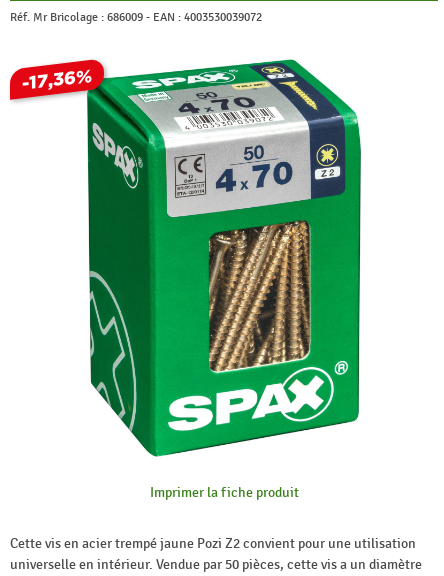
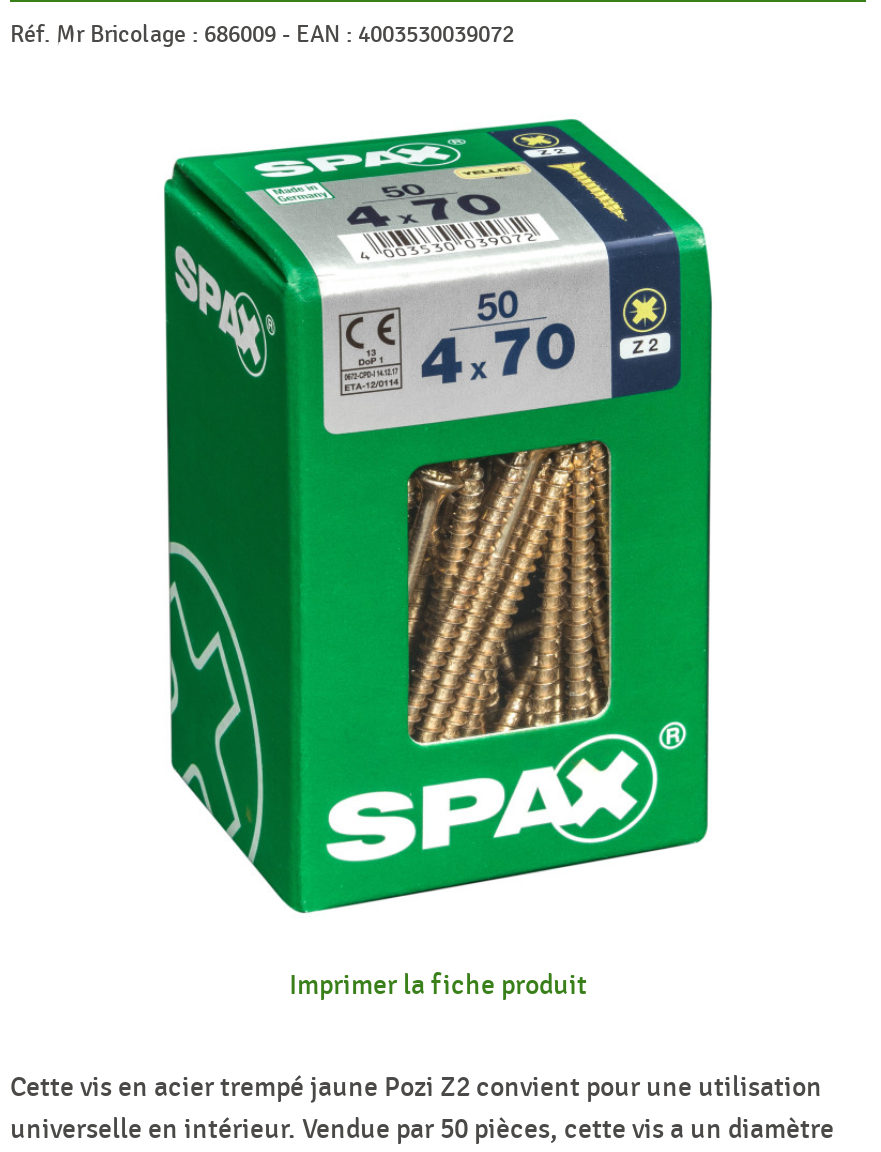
- -17,36%
